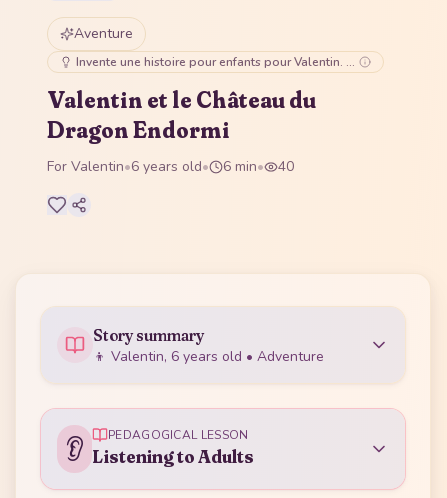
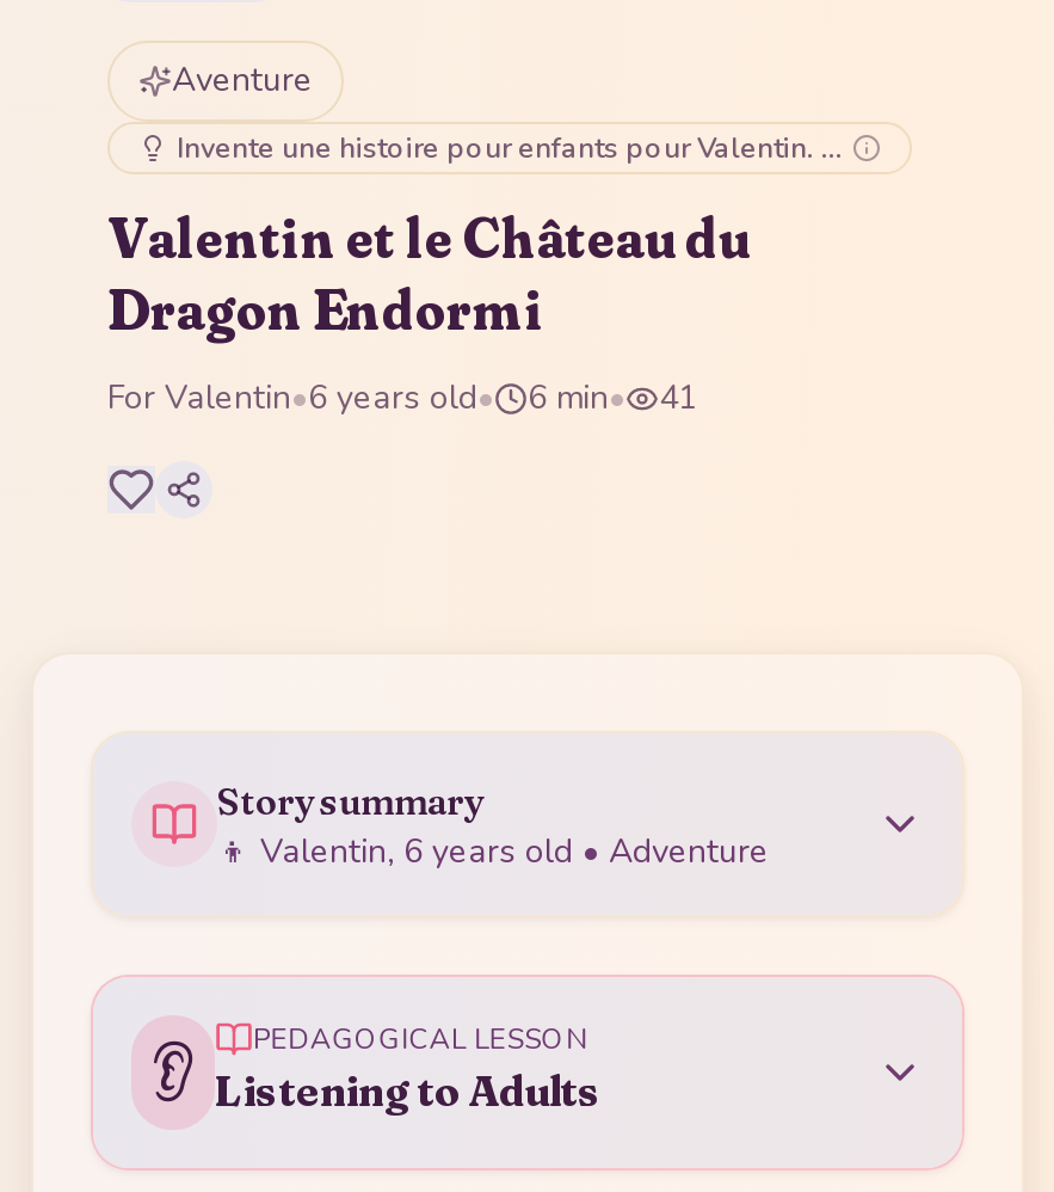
- For Valentin•6 years old• 6 min• 40
+ For Valentin•6 years old• 6 min• 41
